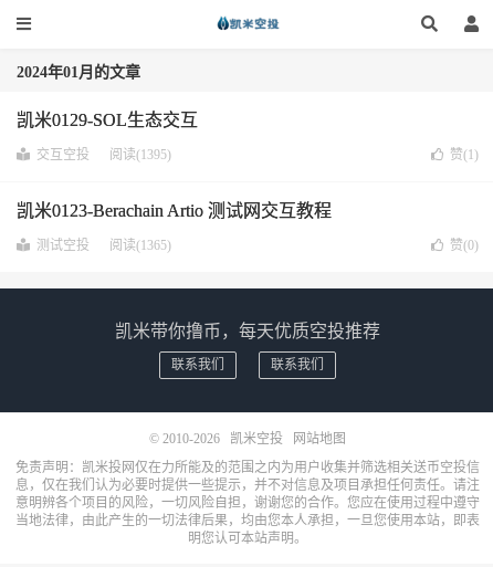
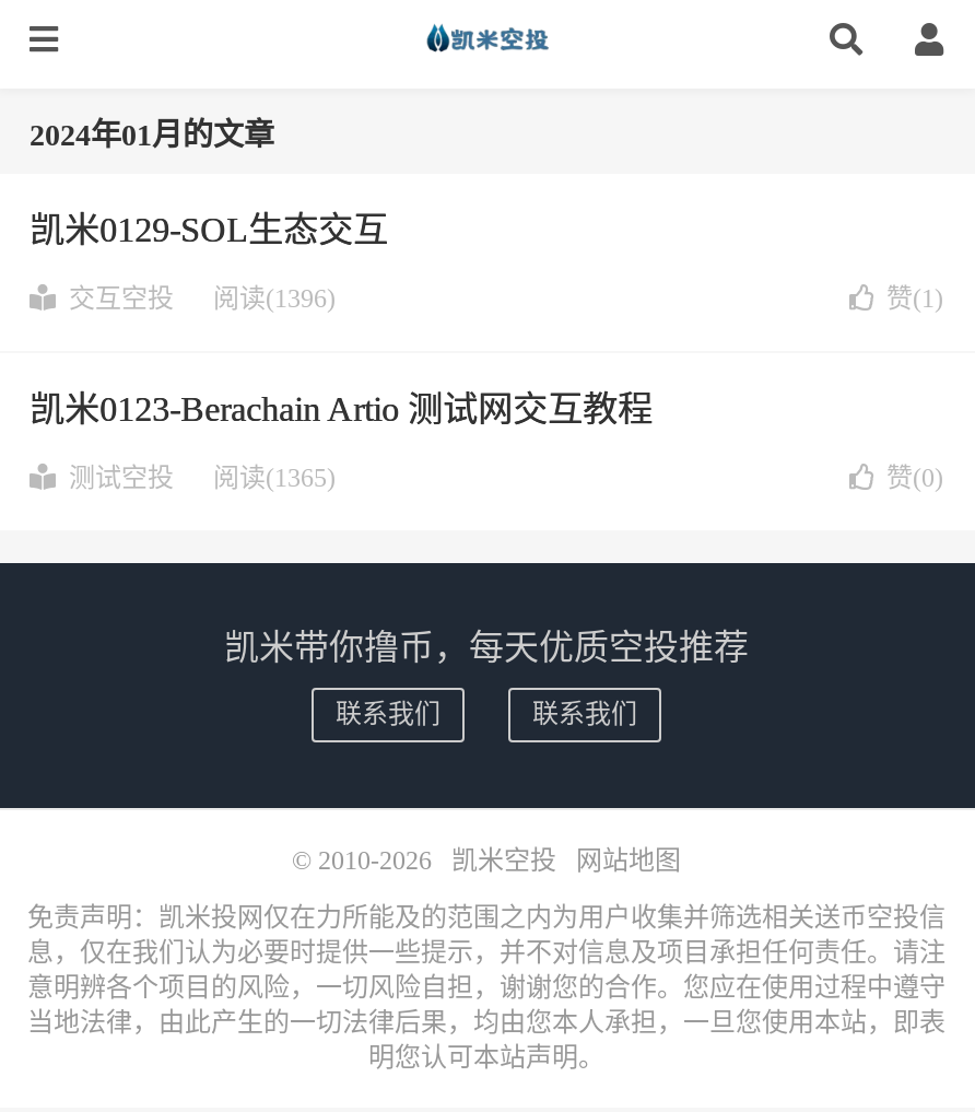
- 交互空投 阅读(1395)
+ 交互空投 阅读(1396)
